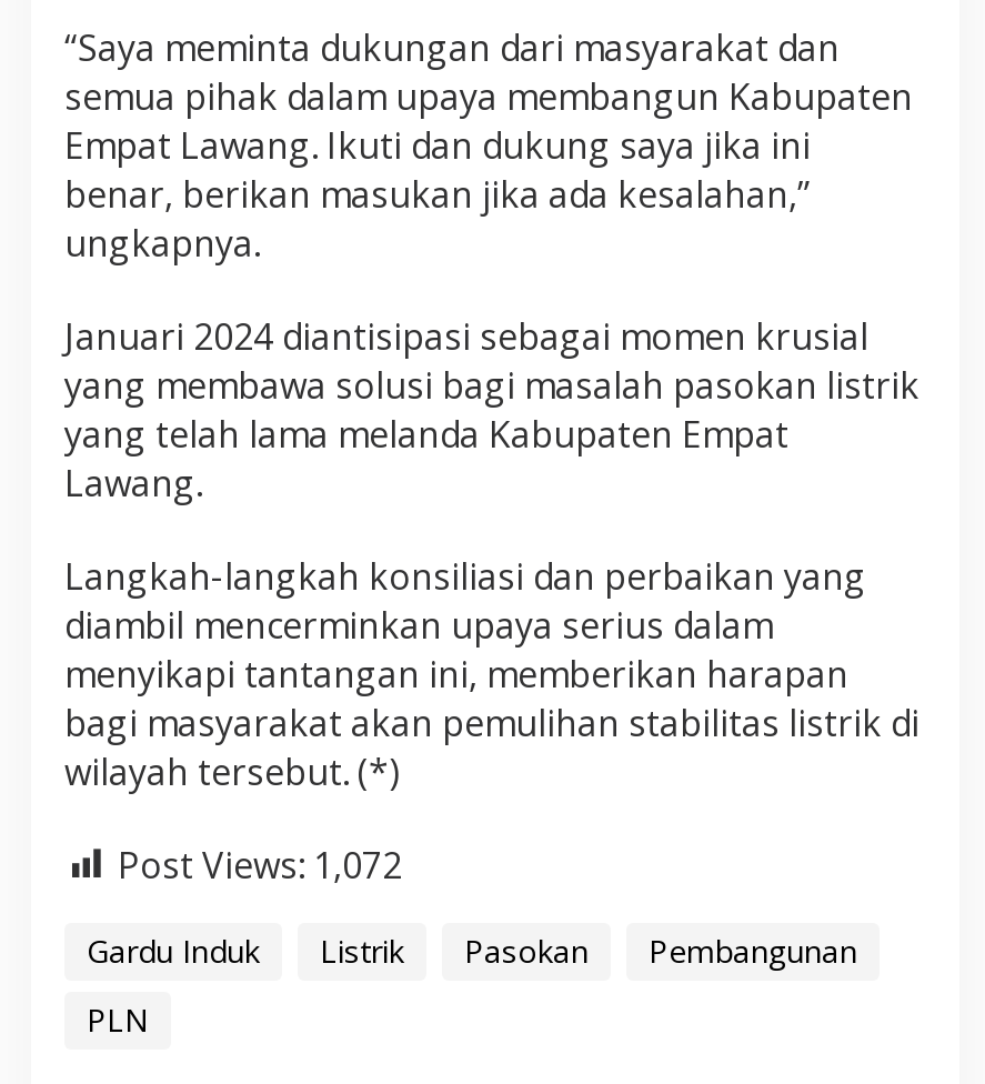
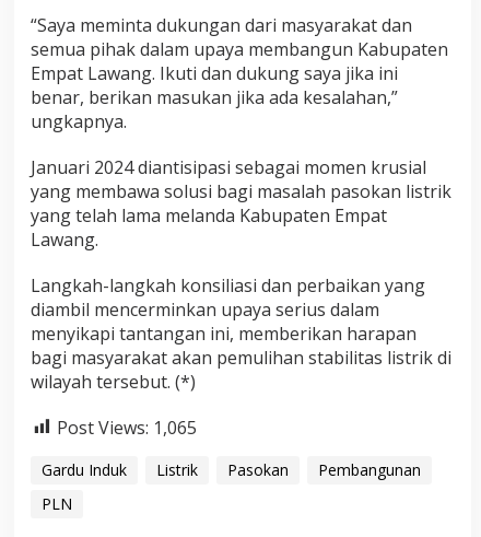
- Post Views: 1,072
+ Post Views: 1,065
